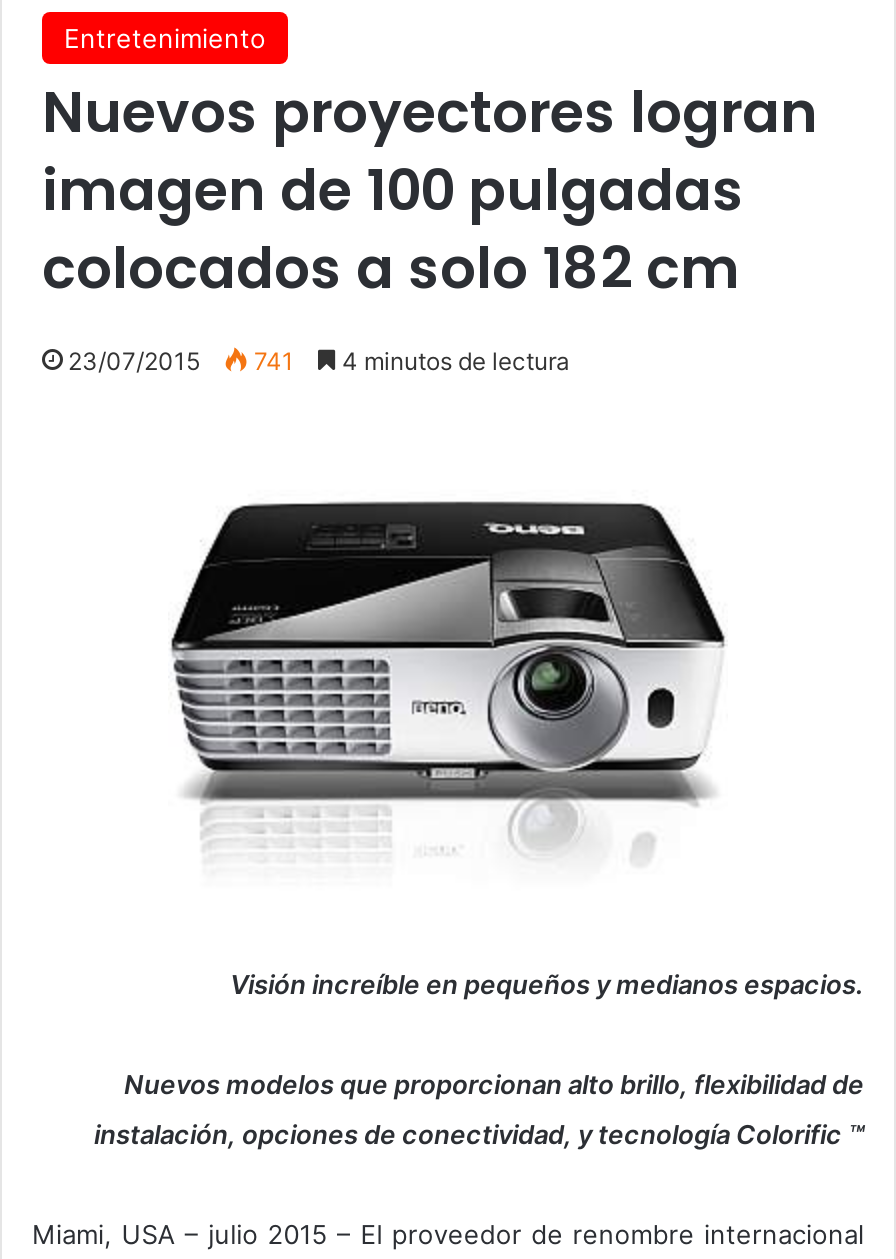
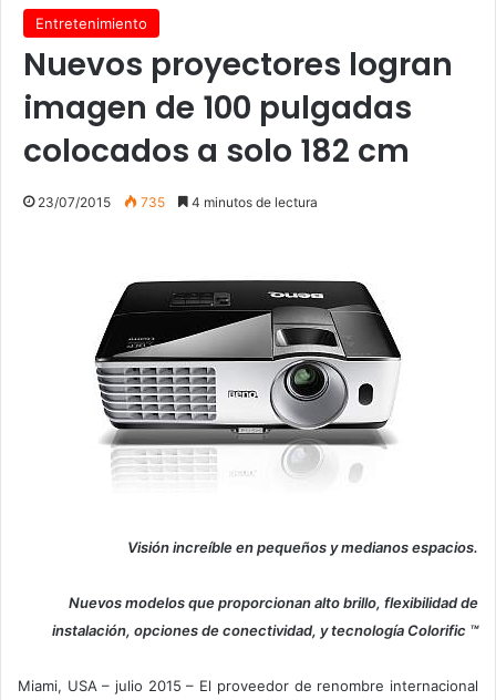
- 23/07/2015 741 4 minutos de lectura
+ 23/07/2015 735 4 minutos de lectura
